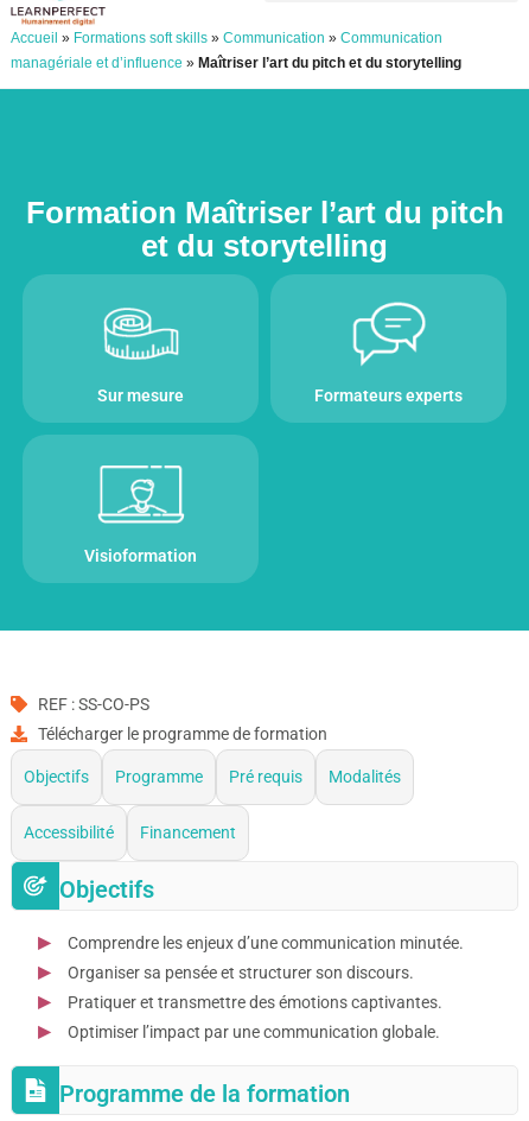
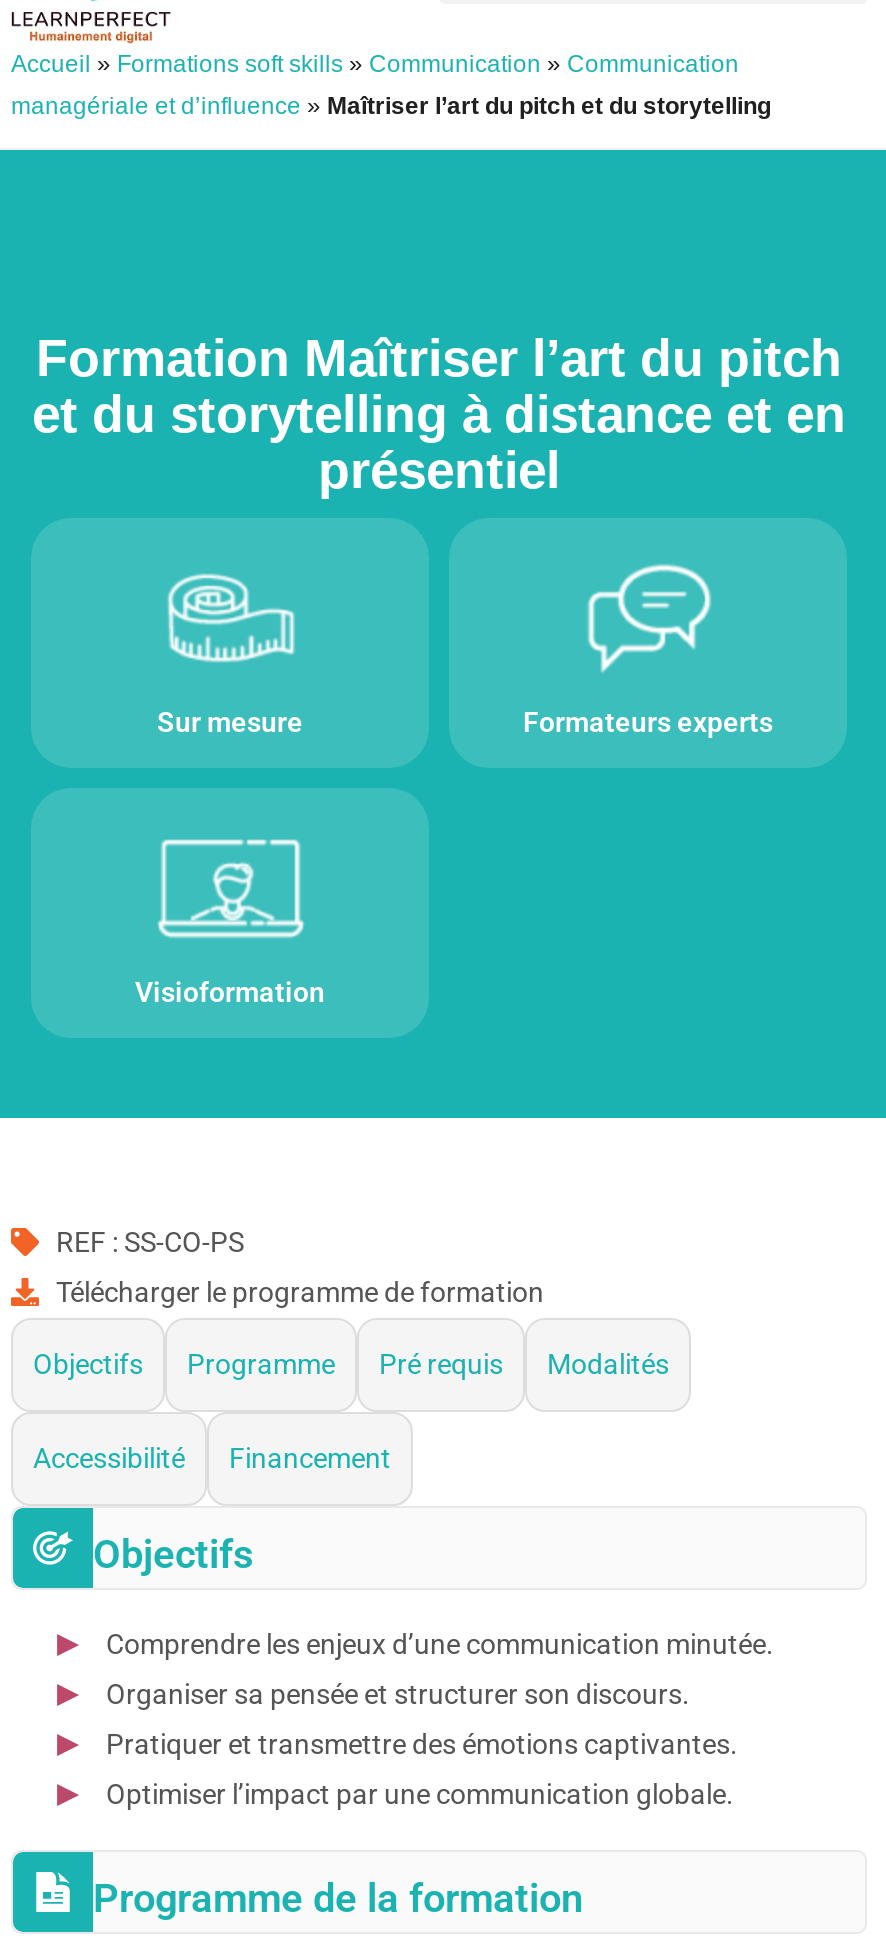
- et du storytelling
+ et du storytelling à distance et en
+ présentiel
